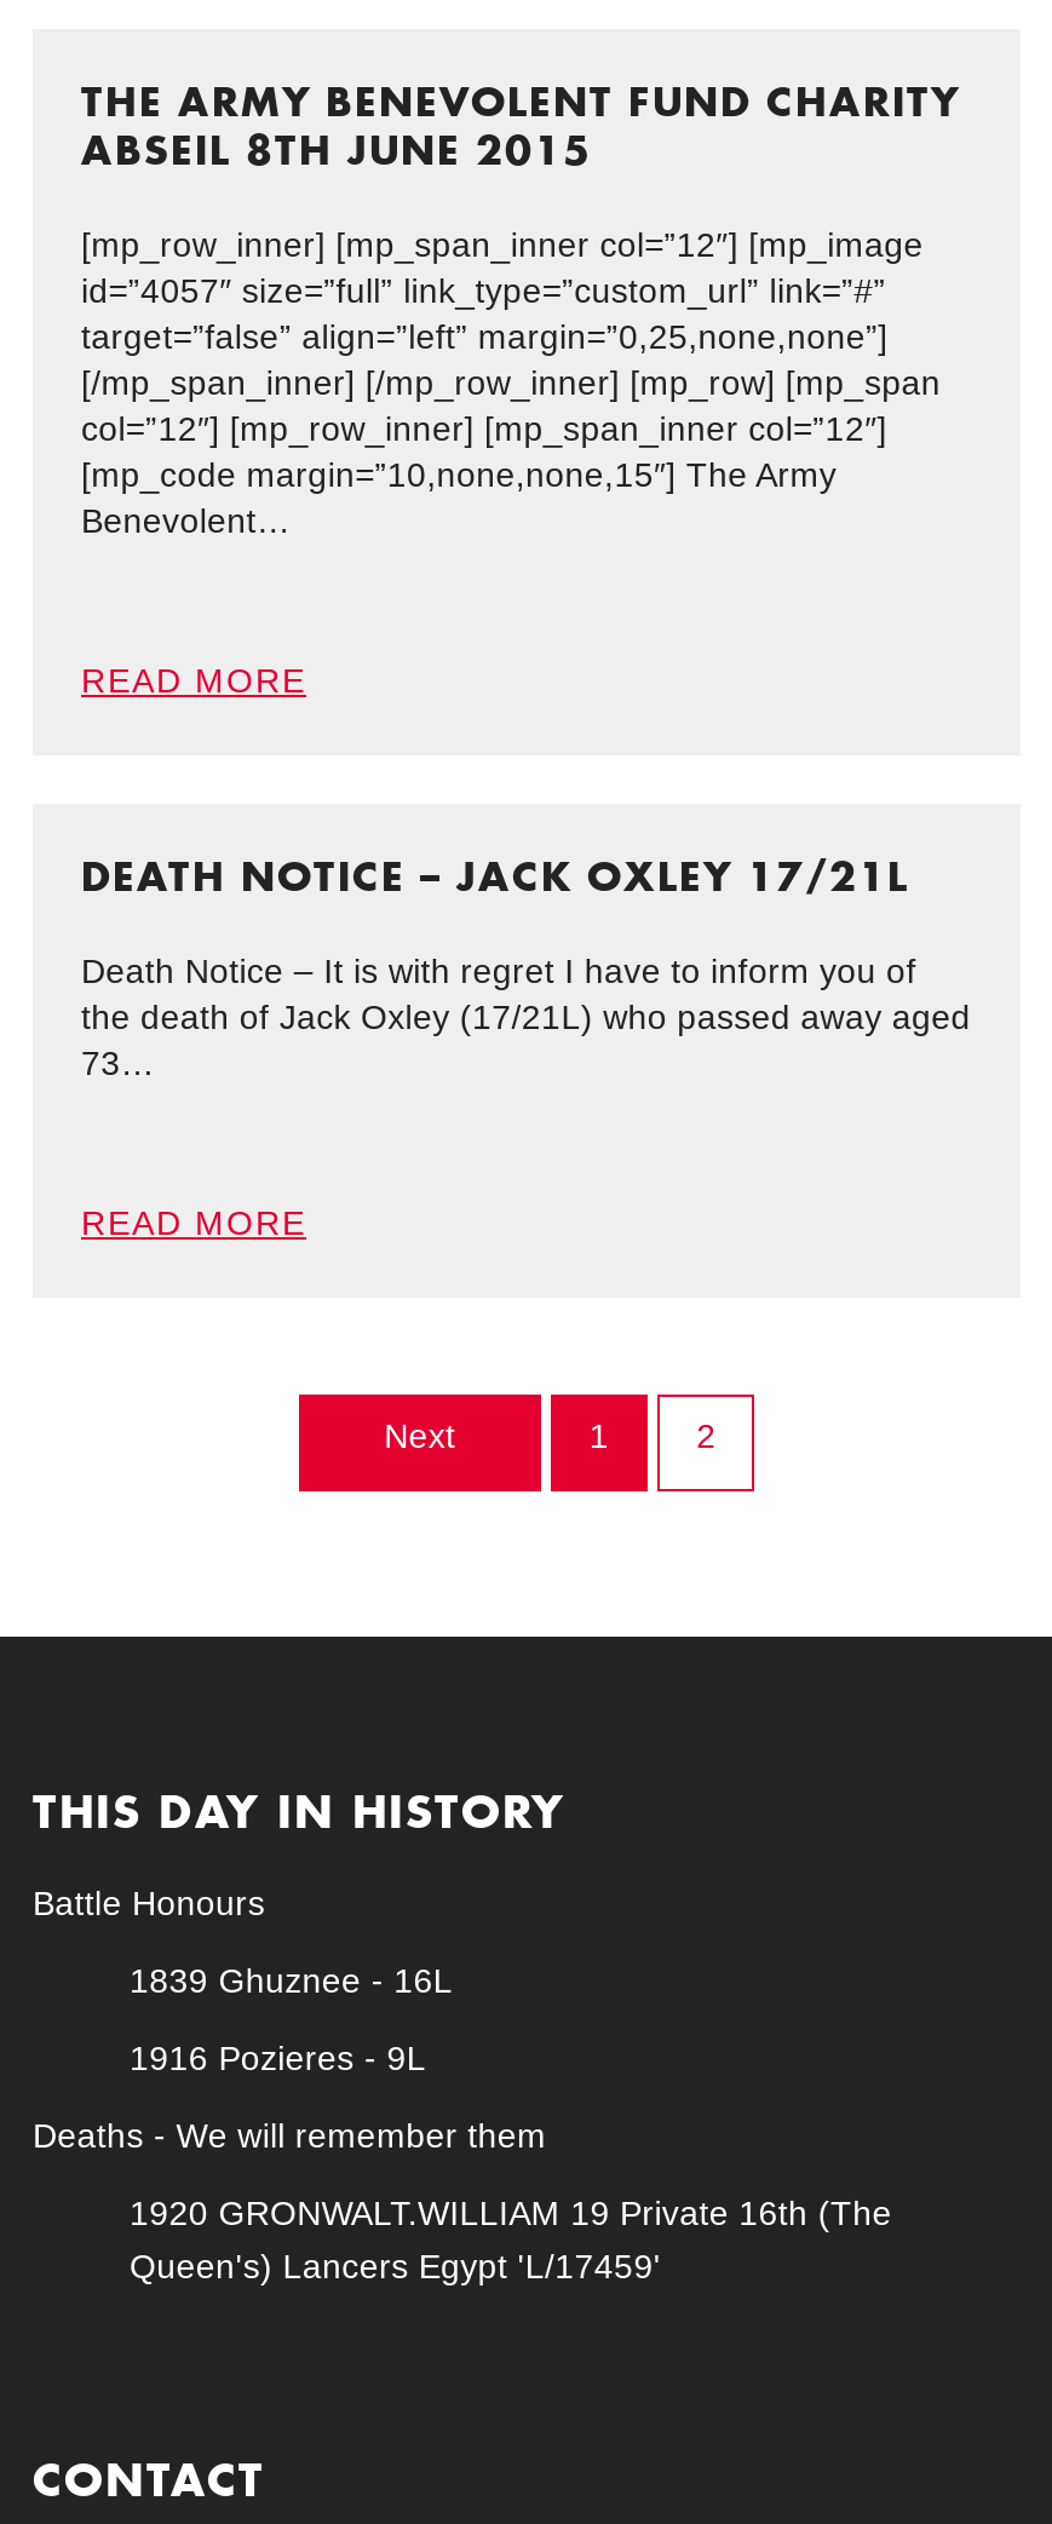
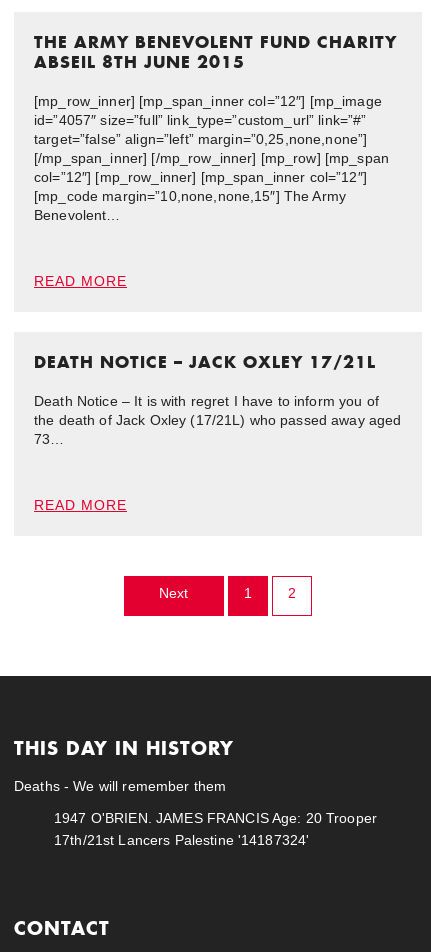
- Battle Honours
- 1839 Ghuznee - 16L
- 1916 Pozieres - 9L

- 1920 GRONWALT.WILLIAM 19 Private 16th (The
- Queen's) Lancers Egypt 'L/17459'
+ 1947 O'BRIEN. JAMES FRANCIS Age: 20 Trooper
+ 17th/21st Lancers Palestine '14187324'
